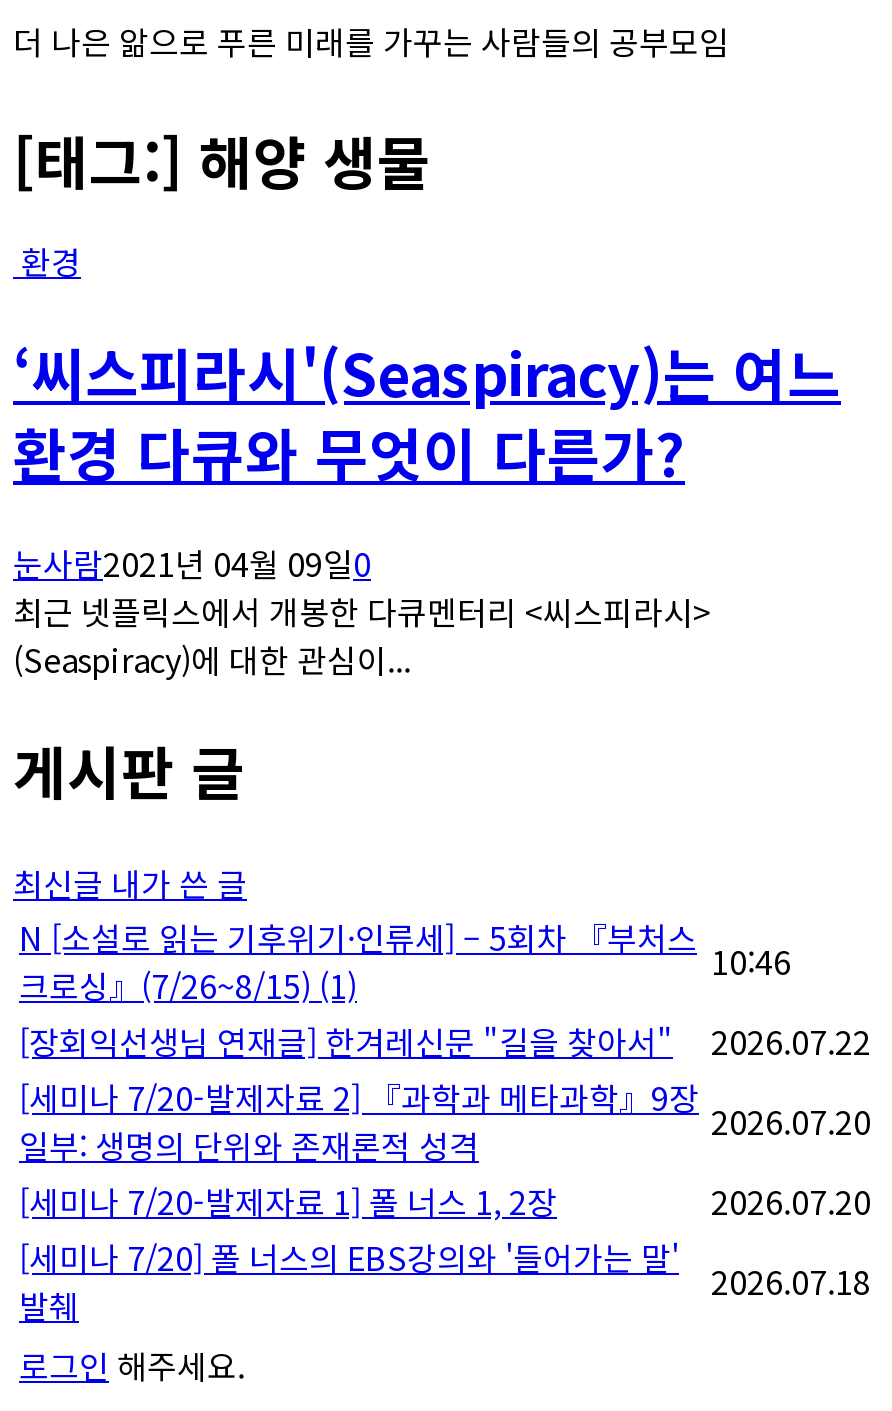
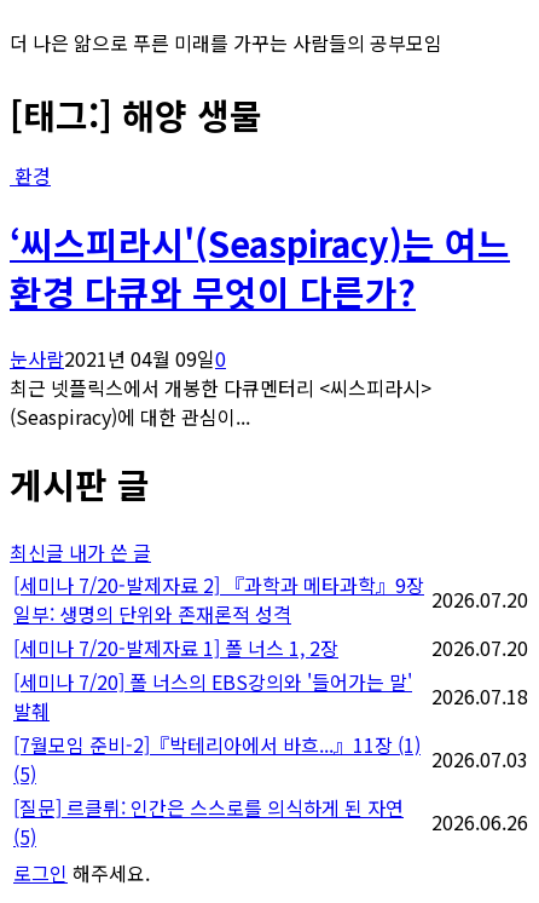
- N [소설로 읽는 기후위기·인류세] – 5회차 『부처스
- 크로싱』(7/26~8/15) (1)
- 10:46
- [장회익선생님 연재글] 한겨레신문 "길을 찾아서"
- 2026.07.22

moved up: [세미나 7/20-발제자료 2] 『과학과 메타과학』9장 | 일부: 생명의 단위와 존재론적 성격 | 2026.07.20 | [세미나 7/20-발제자료 1] 폴 너스 1, 2장 | 2026.07.20 | 2026.07.18

+ [7월모임 준비-2]『박테리아에서 바흐...』11장 (1)
+ (5)
+ 2026.07.03
+ [질문] 르클뤼: 인간은 스스로를 의식하게 된 자연
+ (5)
+ 2026.06.26
